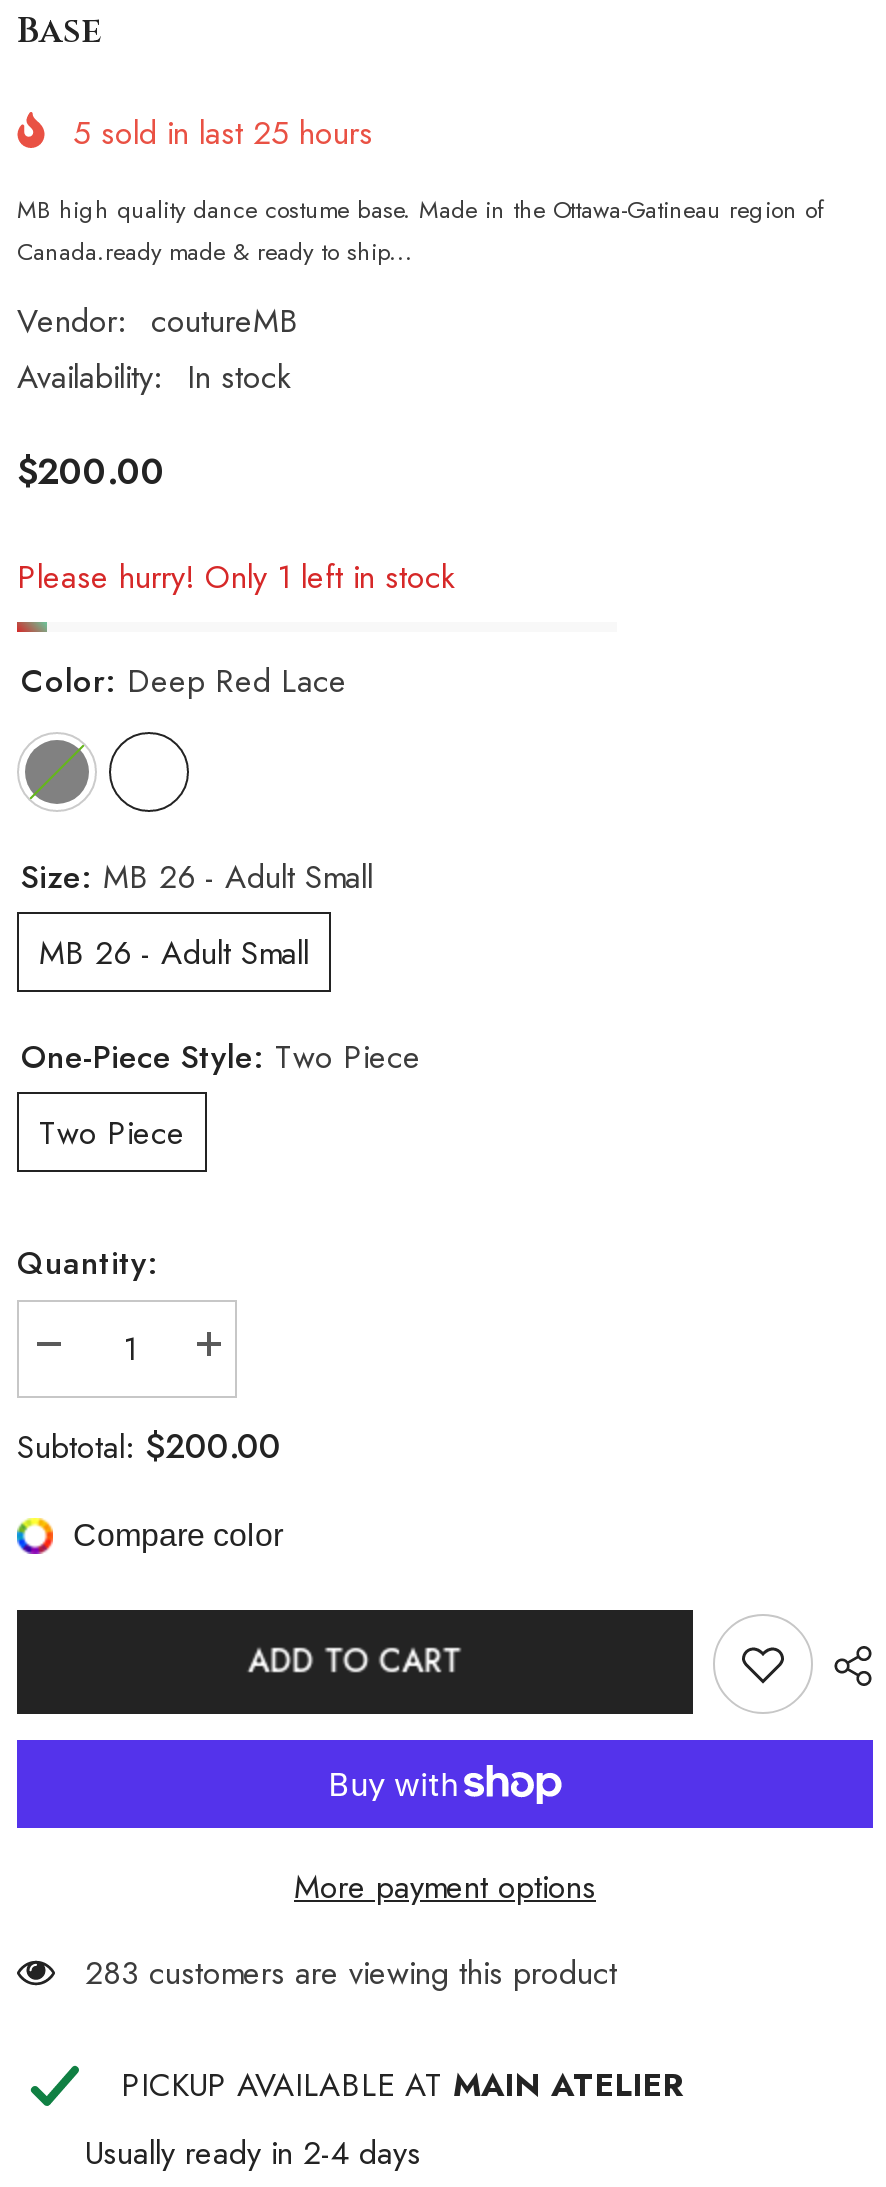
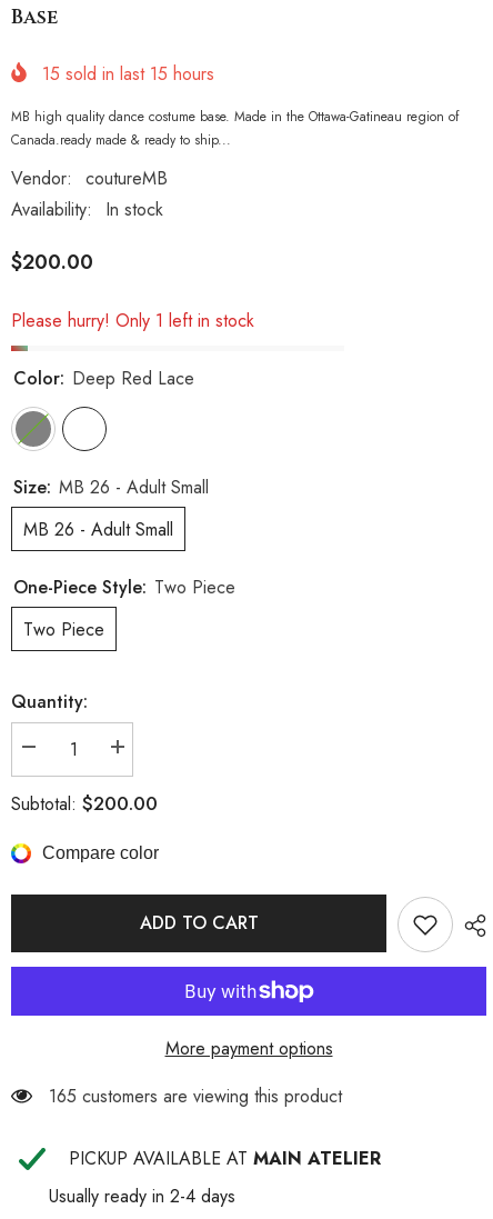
- 5 sold in last 25 hours
+ 15 sold in last 15 hours

- 283 customers are viewing this product
+ 165 customers are viewing this product
